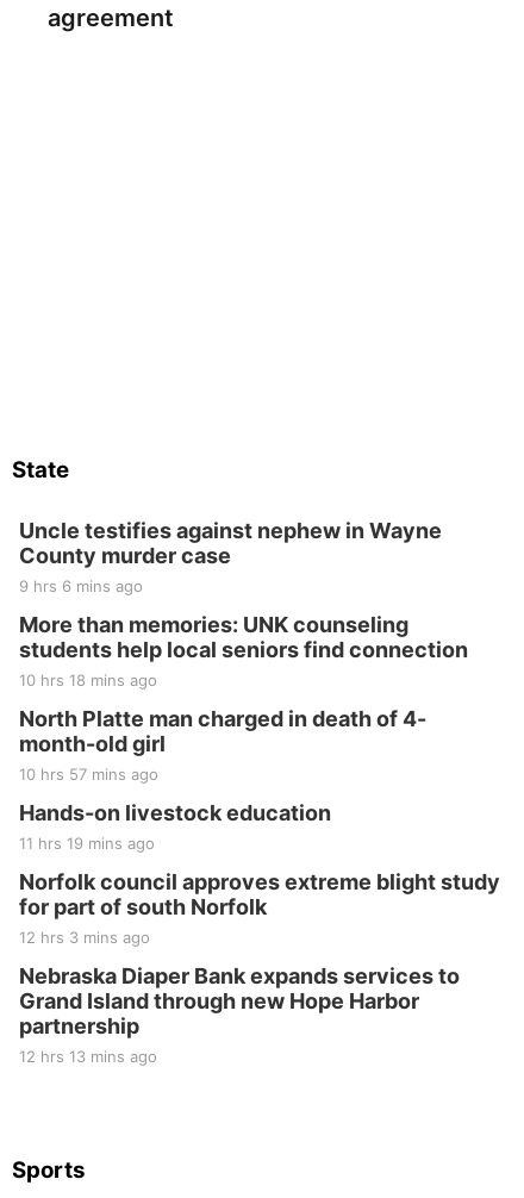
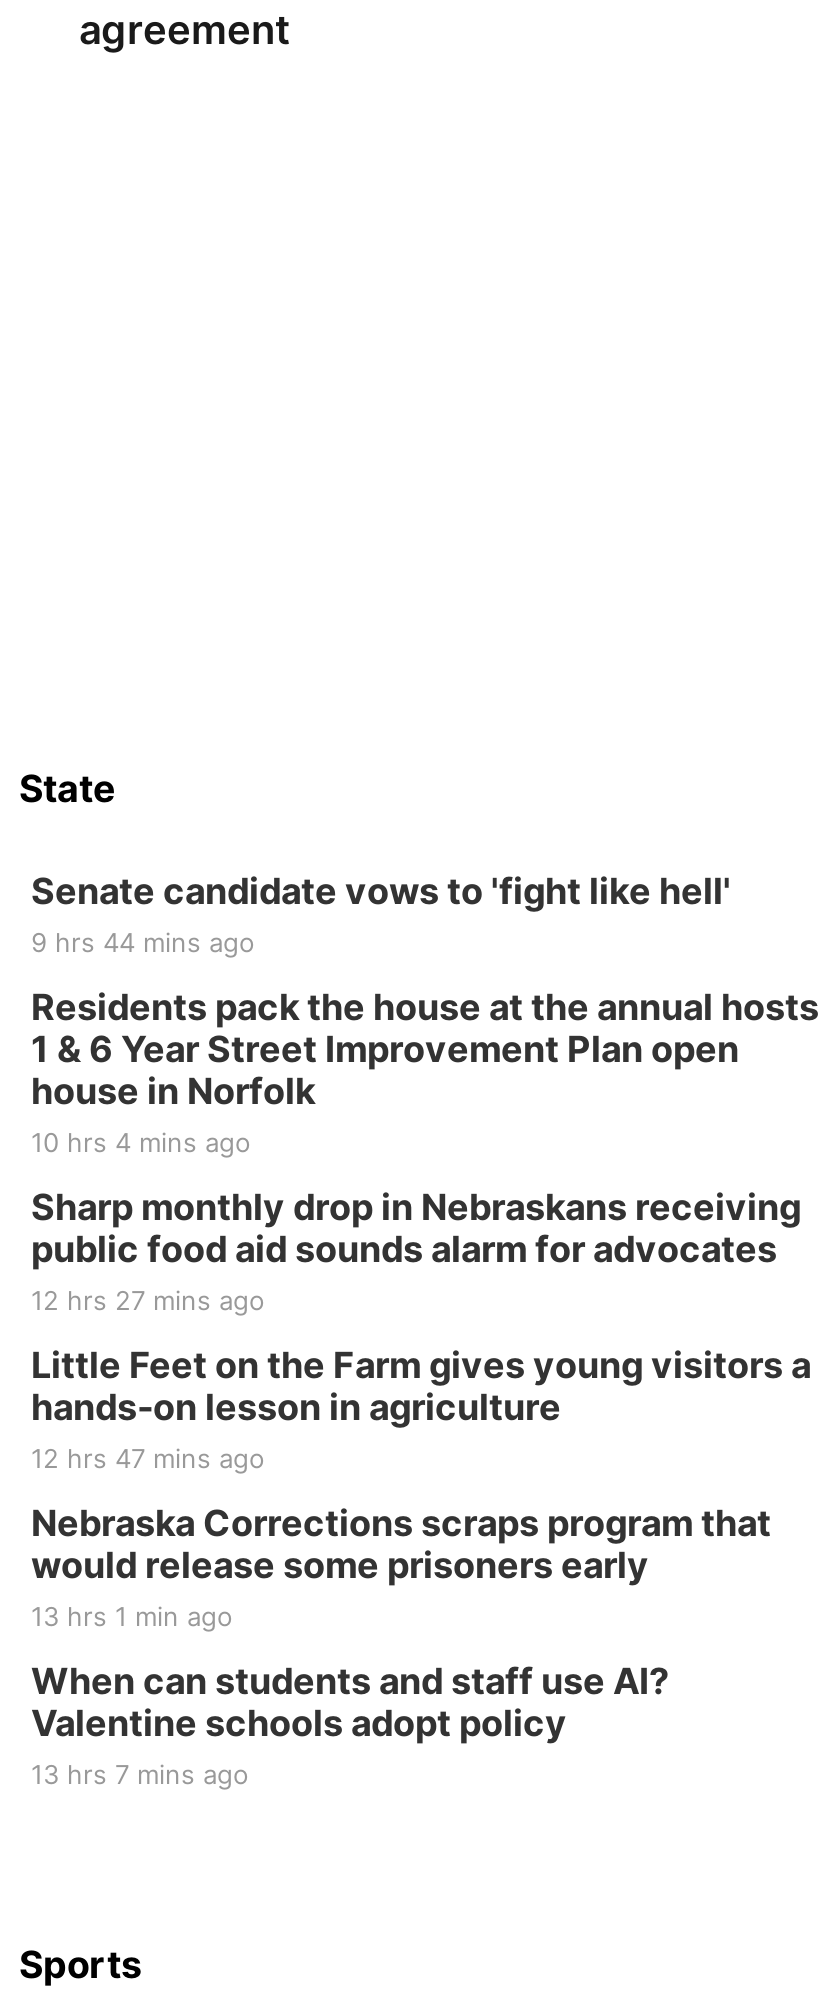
- Uncle testifies against nephew in Wayne
- County murder case
- 9 hrs 6 mins ago
+ Senate candidate vows to 'fight like hell'
+ 9 hrs 44 mins ago

- More than memories: UNK counseling
- students help local seniors find connection
- 10 hrs 18 mins ago
+ Residents pack the house at the annual hosts
+ 1 & 6 Year Street Improvement Plan open
+ house in Norfolk
+ 10 hrs 4 mins ago

- North Platte man charged in death of 4-
- month-old girl
- 10 hrs 57 mins ago
+ Sharp monthly drop in Nebraskans receiving
+ public food aid sounds alarm for advocates
+ 12 hrs 27 mins ago

- Hands-on livestock education
- 11 hrs 19 mins ago
+ Little Feet on the Farm gives young visitors a
+ hands-on lesson in agriculture
+ 12 hrs 47 mins ago

- Norfolk council approves extreme blight study
- for part of south Norfolk
- 12 hrs 3 mins ago
+ Nebraska Corrections scraps program that
+ would release some prisoners early
+ 13 hrs 1 min ago

- Nebraska Diaper Bank expands services to
- Grand Island through new Hope Harbor
- partnership
- 12 hrs 13 mins ago
+ When can students and staff use AI?
+ Valentine schools adopt policy
+ 13 hrs 7 mins ago
